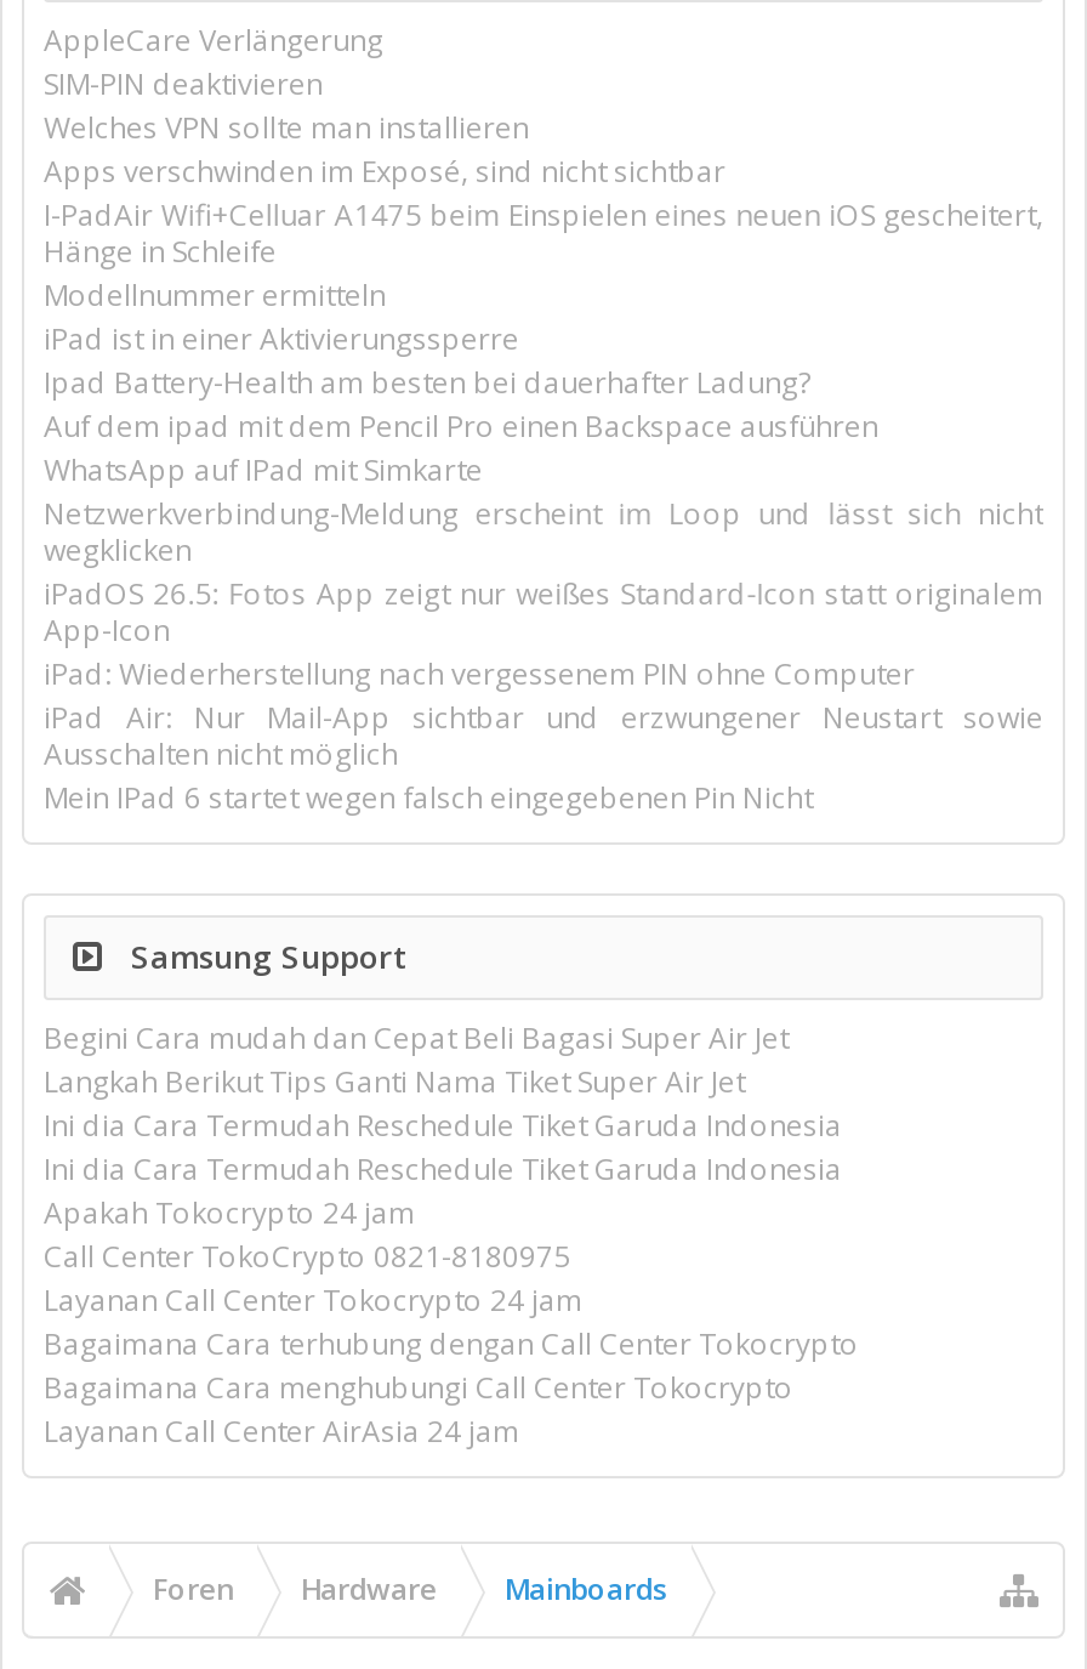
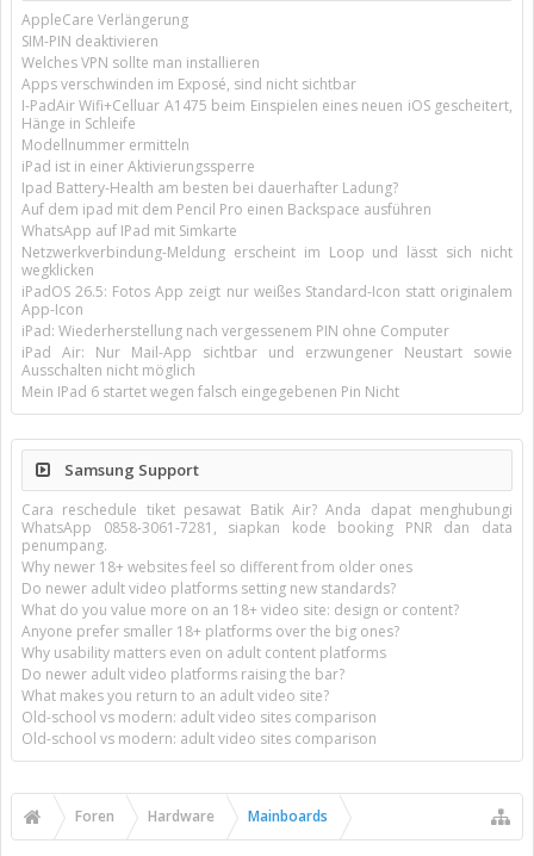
- Begini Cara mudah dan Cepat Beli Bagasi Super Air Jet
- Langkah Berikut Tips Ganti Nama Tiket Super Air Jet
- Ini dia Cara Termudah Reschedule Tiket Garuda Indonesia
- Ini dia Cara Termudah Reschedule Tiket Garuda Indonesia
- Apakah Tokocrypto 24 jam
- Call Center TokoCrypto 0821-8180975
- Layanan Call Center Tokocrypto 24 jam
- Bagaimana Cara terhubung dengan Call Center Tokocrypto
- Bagaimana Cara menghubungi Call Center Tokocrypto
- Layanan Call Center AirAsia 24 jam
+ Cara reschedule tiket pesawat Batik Air? Anda dapat menghubungi
+ WhatsApp 0858-3061-7281, siapkan kode booking PNR dan data
+ penumpang.
+ Why newer 18+ websites feel so different from older ones
+ Do newer adult video platforms setting new standards?
+ What do you value more on an 18+ video site: design or content?
+ Anyone prefer smaller 18+ platforms over the big ones?
+ Why usability matters even on adult content platforms
+ Do newer adult video platforms raising the bar?
+ What makes you return to an adult video site?
+ Old-school vs modern: adult video sites comparison
+ Old-school vs modern: adult video sites comparison
